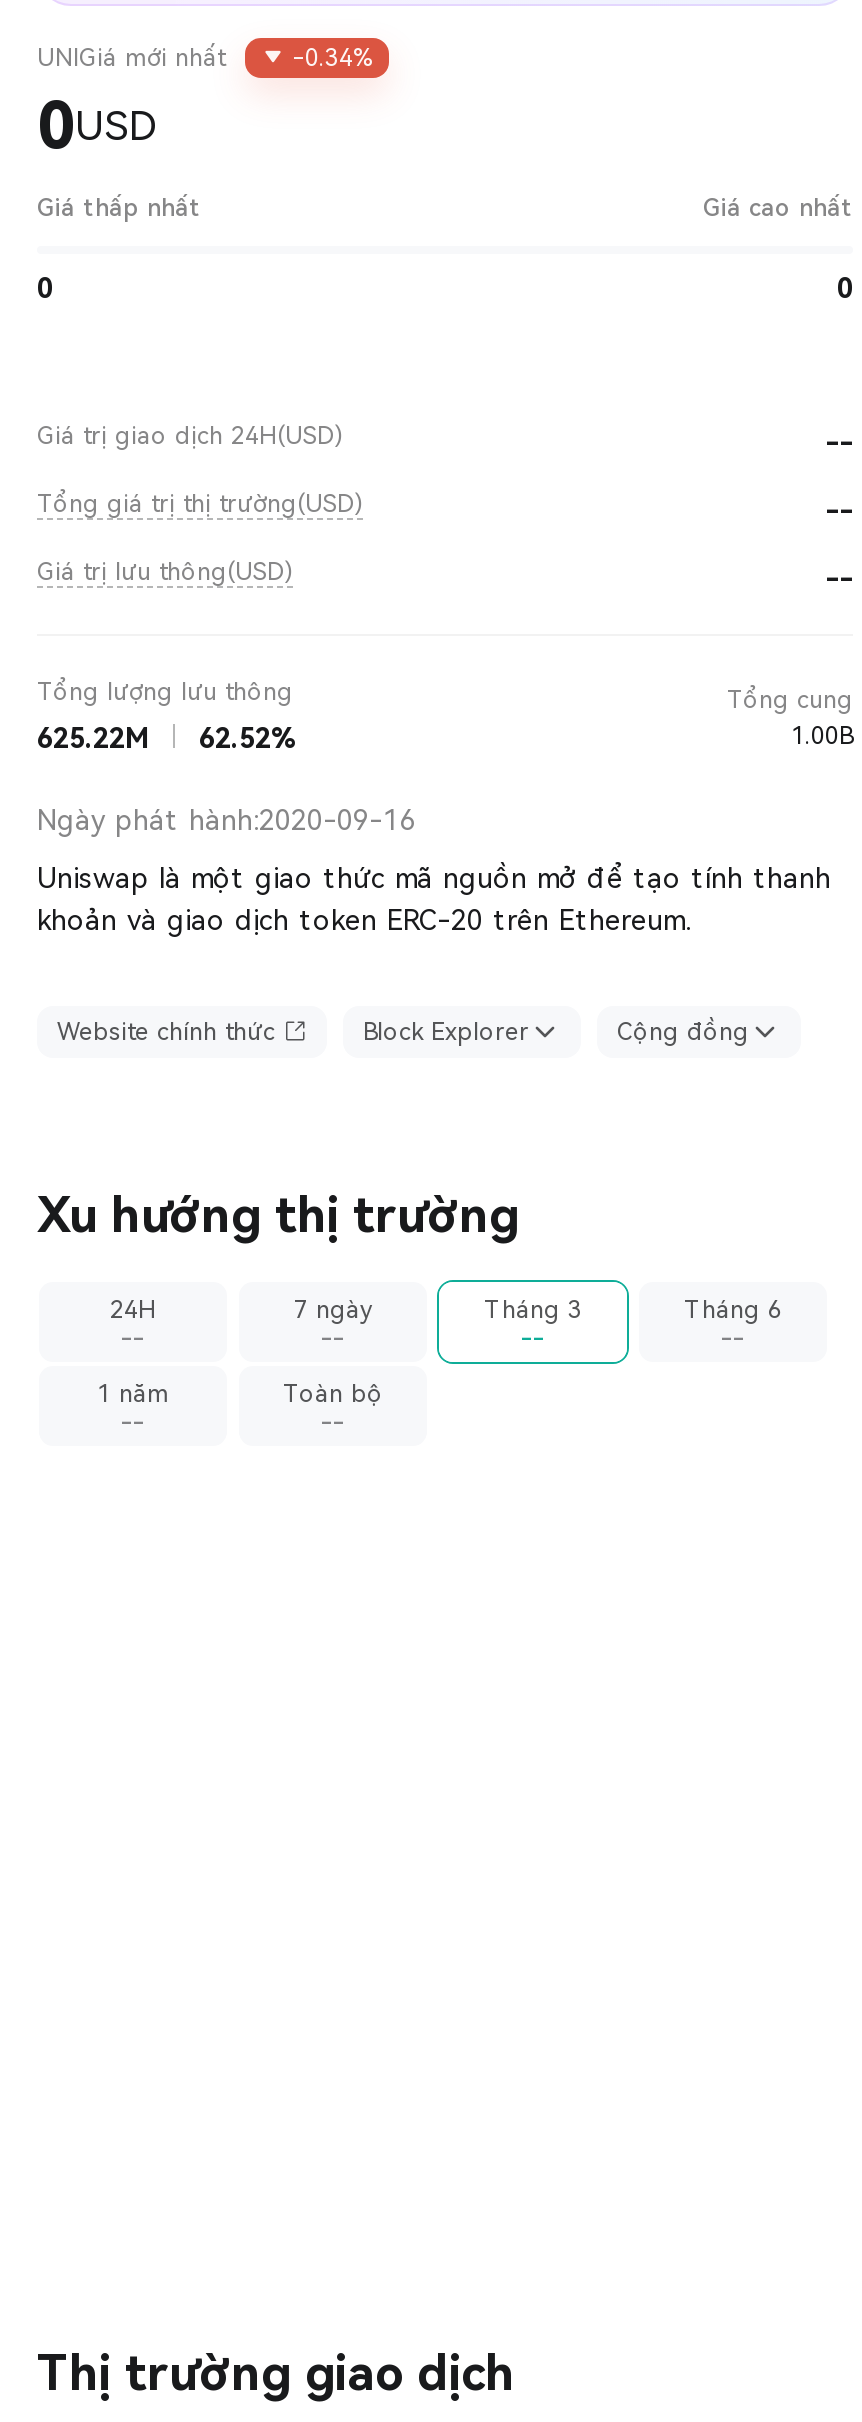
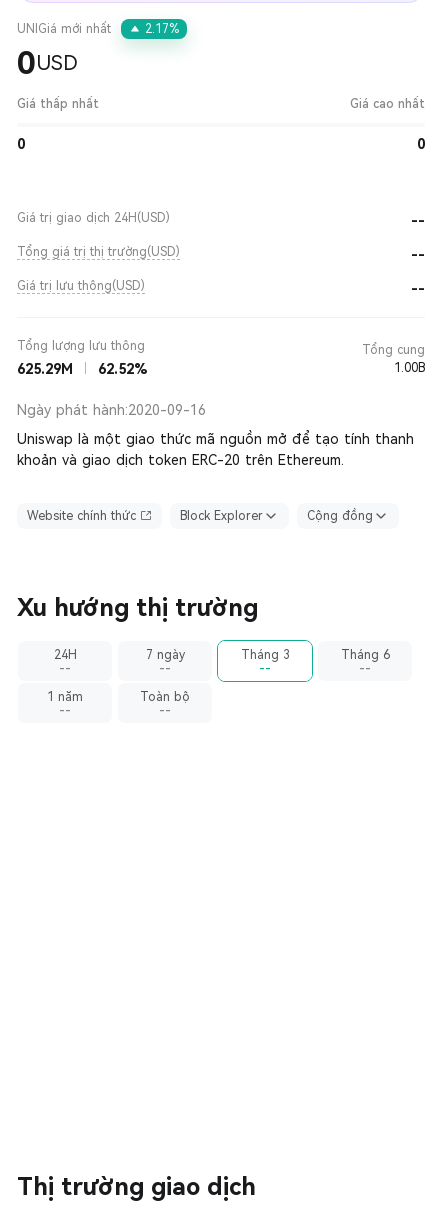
- -0.34%
+ 2.17%

- 625.22M 62.52%
+ 625.29M 62.52%
